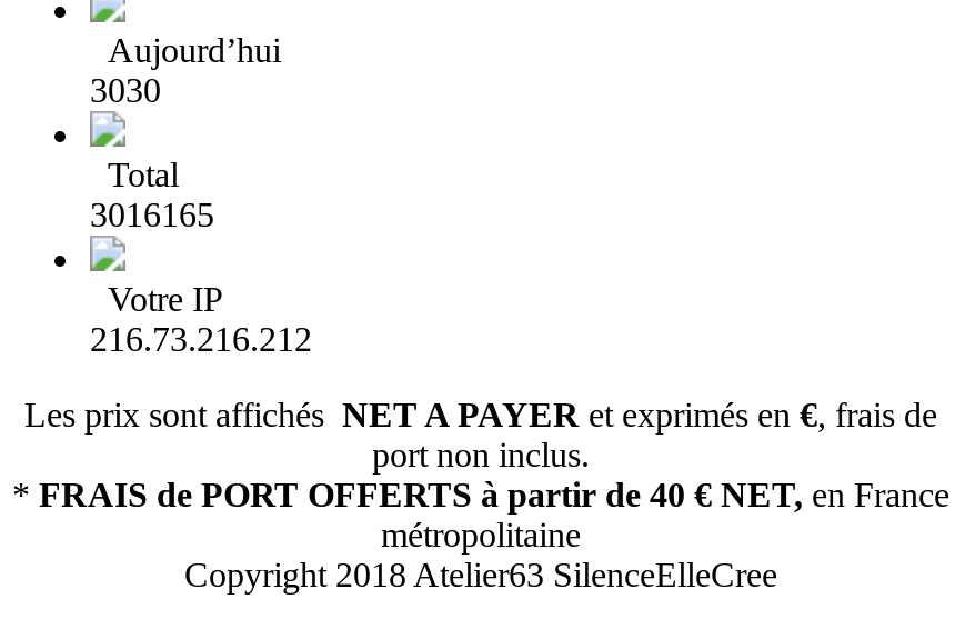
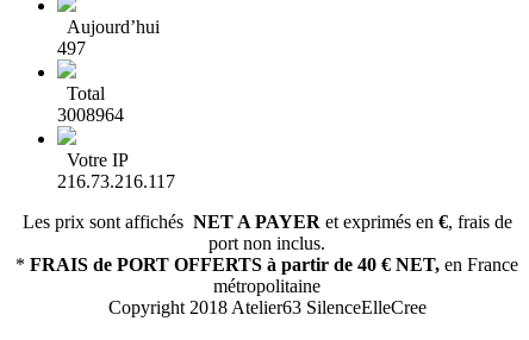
- 3030
+ 497

- 3016165
+ 3008964

- 216.73.216.212
+ 216.73.216.117
